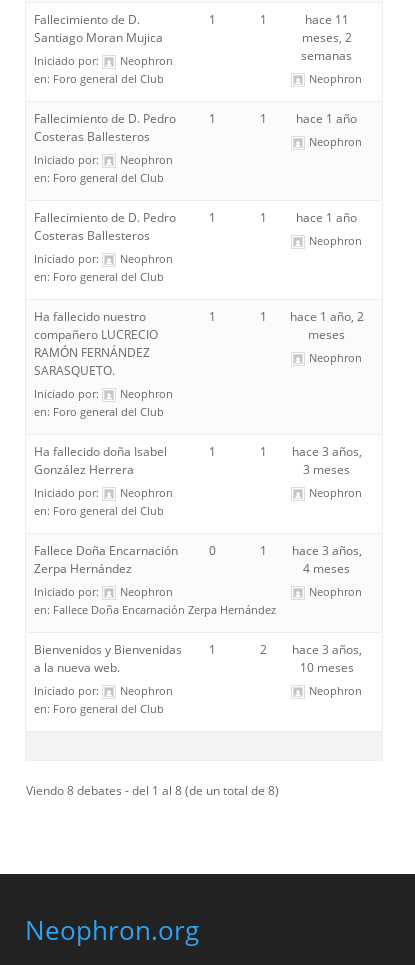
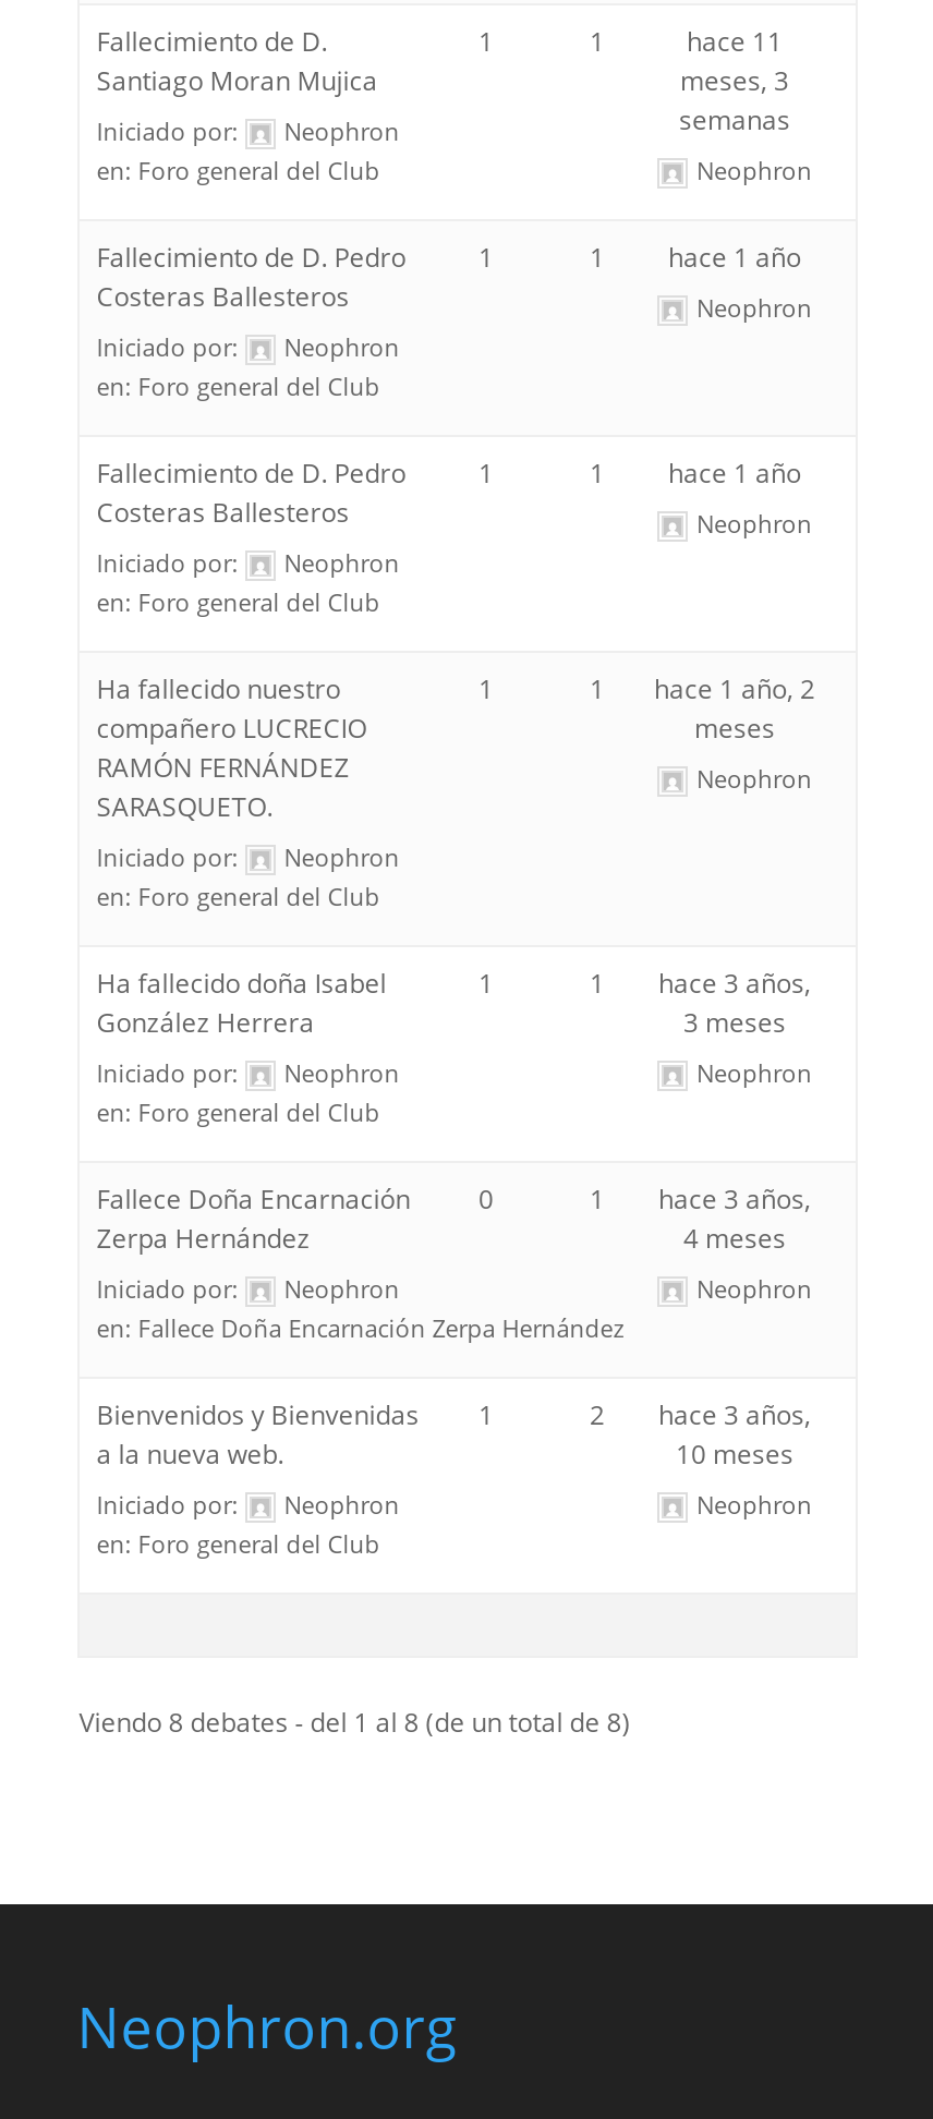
- meses, 2
+ meses, 3
